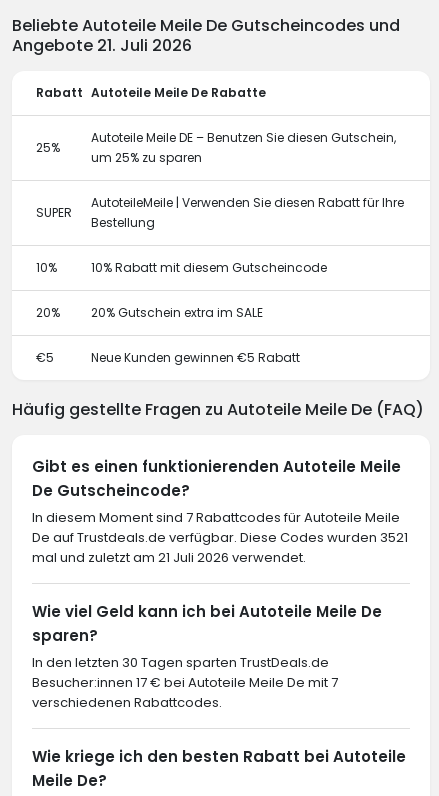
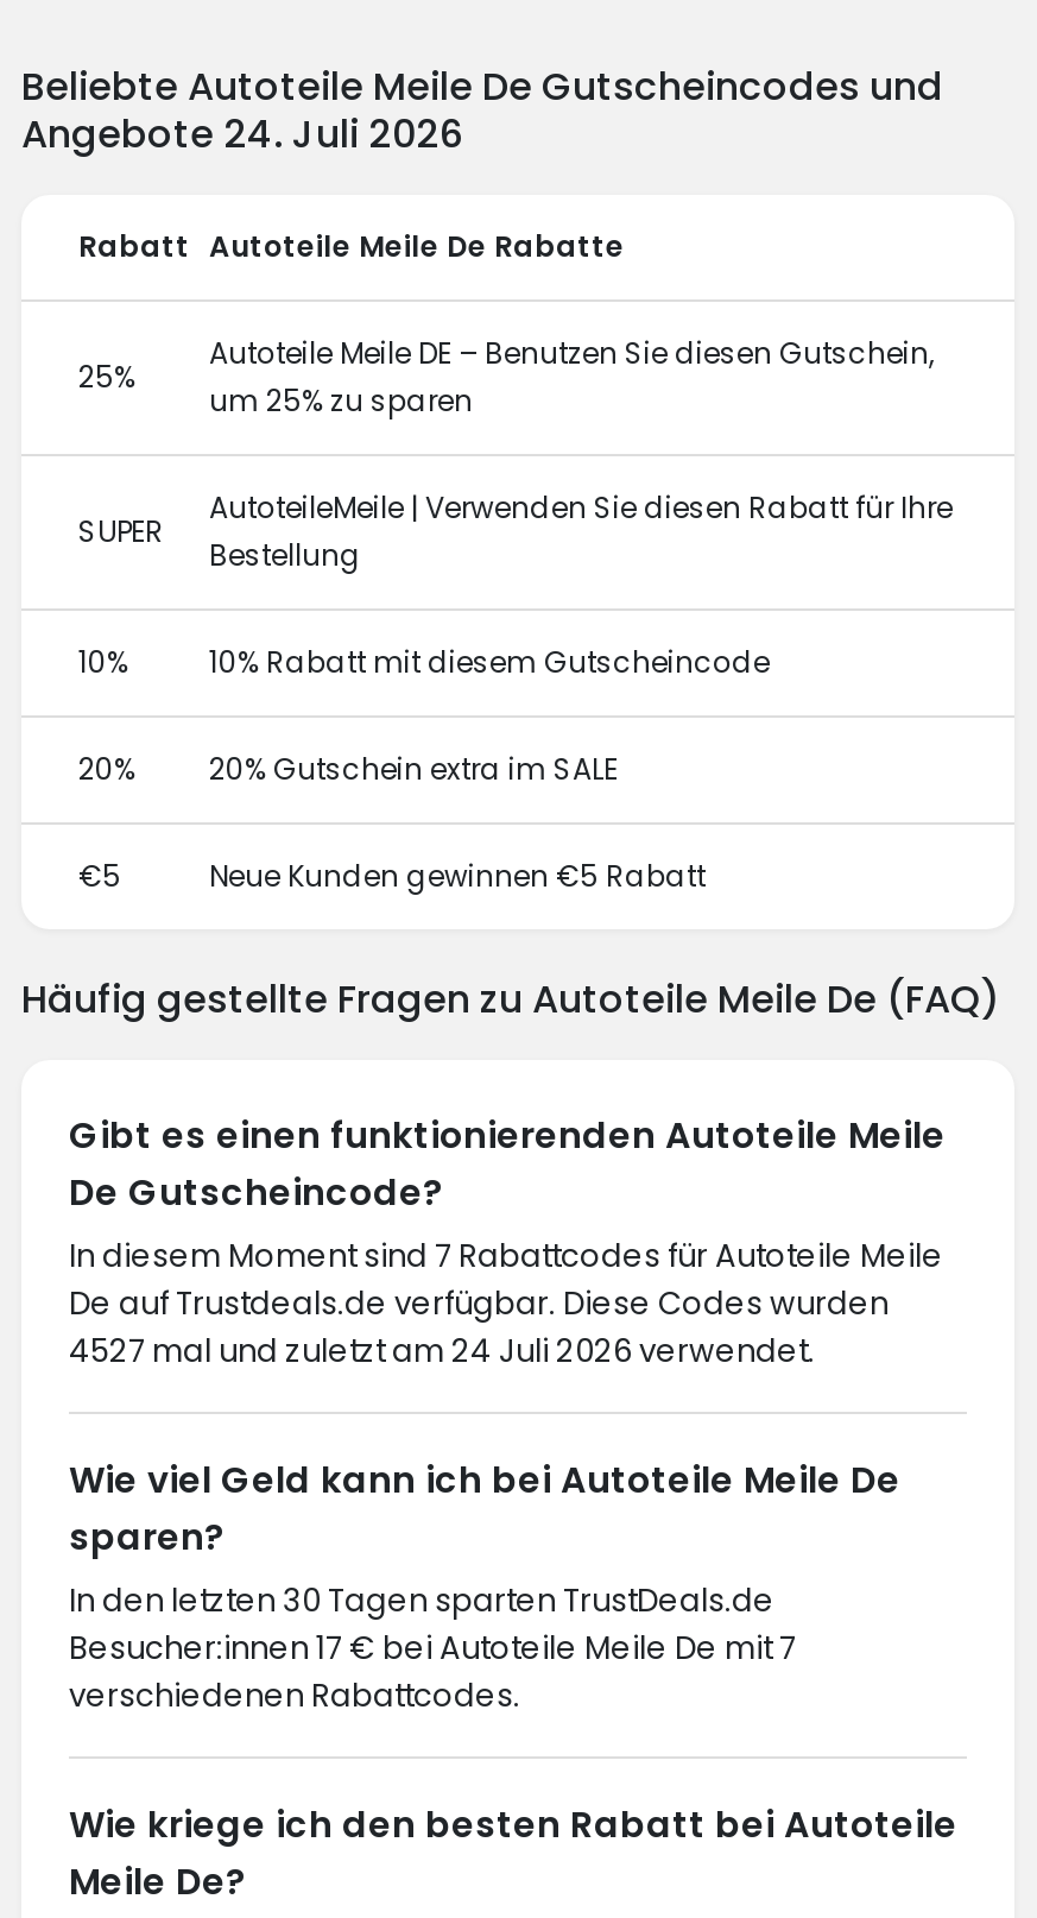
- Angebote 21. Juli 2026
+ Angebote 24. Juli 2026

- De auf Trustdeals.de verfügbar. Diese Codes wurden 3521
- mal und zuletzt am 21 Juli 2026 verwendet.
+ De auf Trustdeals.de verfügbar. Diese Codes wurden
+ 4527 mal und zuletzt am 24 Juli 2026 verwendet.
